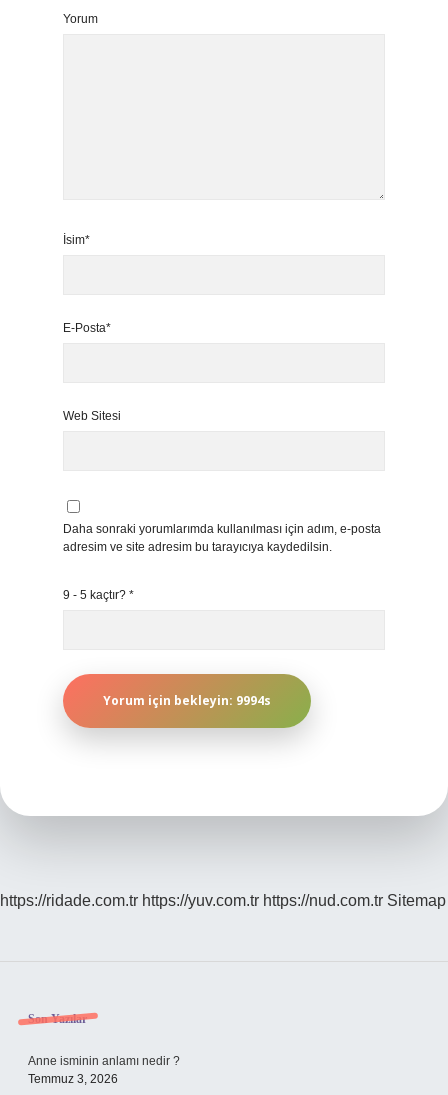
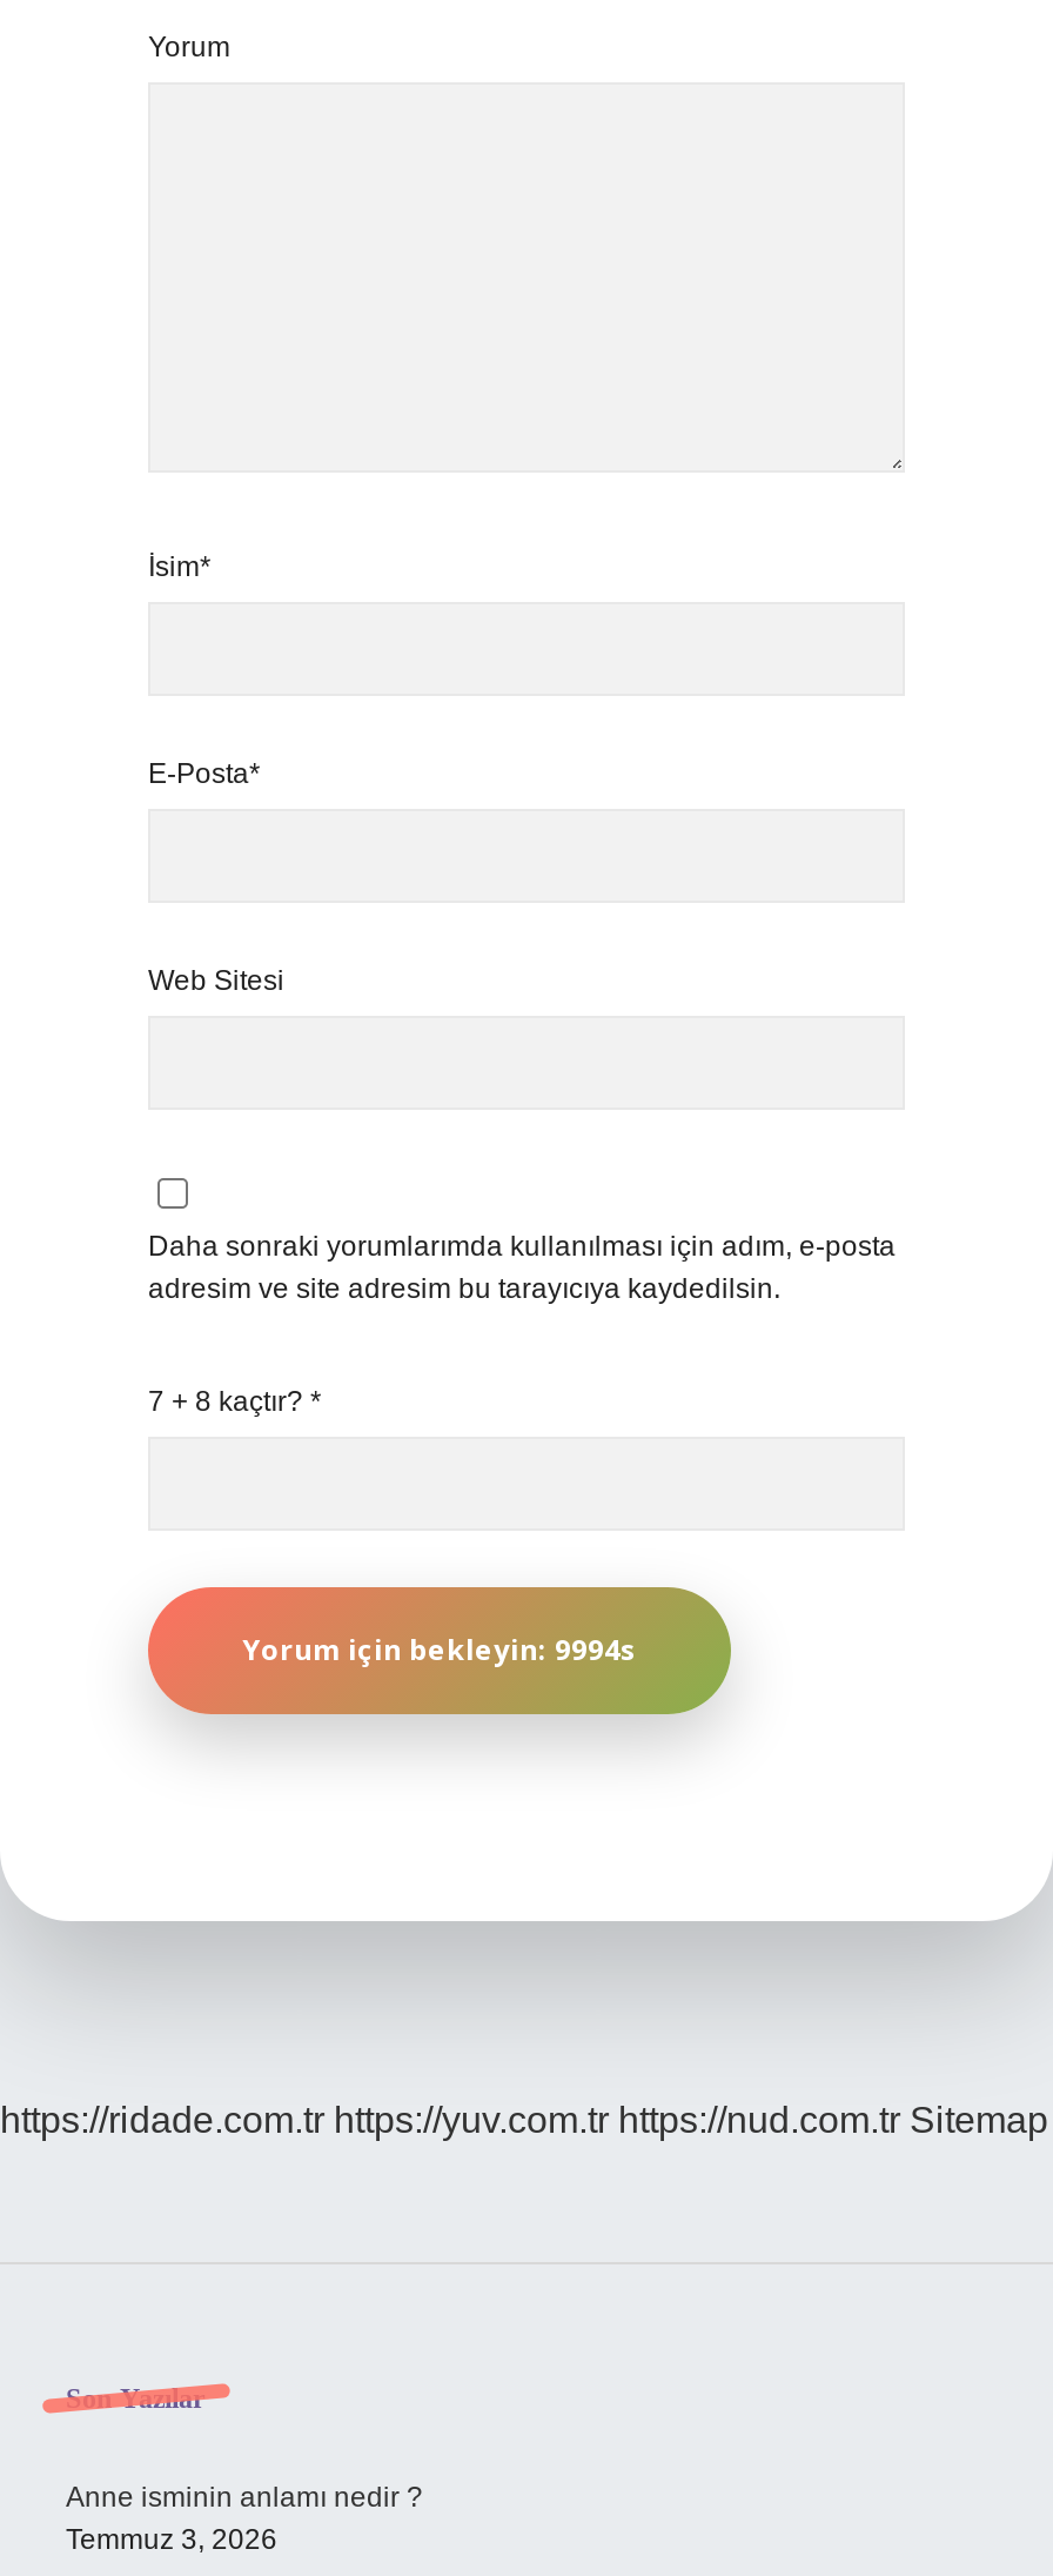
- 9 - 5 kaçtır? *
+ 7 + 8 kaçtır? *
